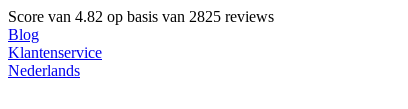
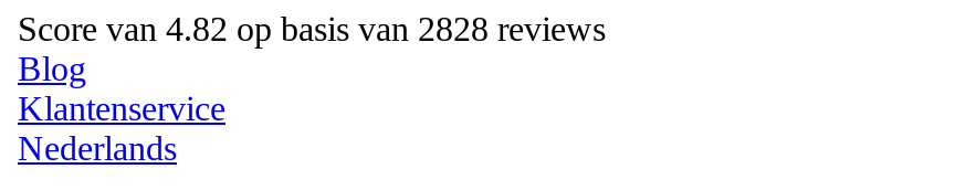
- Score van 4.82 op basis van 2825 reviews
+ Score van 4.82 op basis van 2828 reviews
